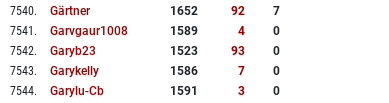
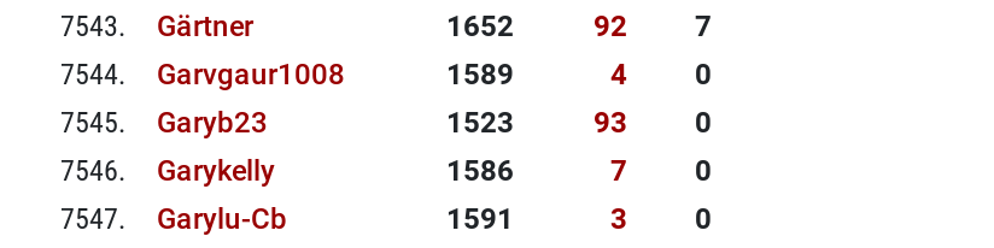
- 7540. Gärtner
+ 7543. Gärtner

- 7541. Garvgaur1008
+ 7544. Garvgaur1008

- 7542. Garyb23
+ 7545. Garyb23

- 7543. Garykelly
+ 7546. Garykelly

- 7544. Garylu-Cb
+ 7547. Garylu-Cb
